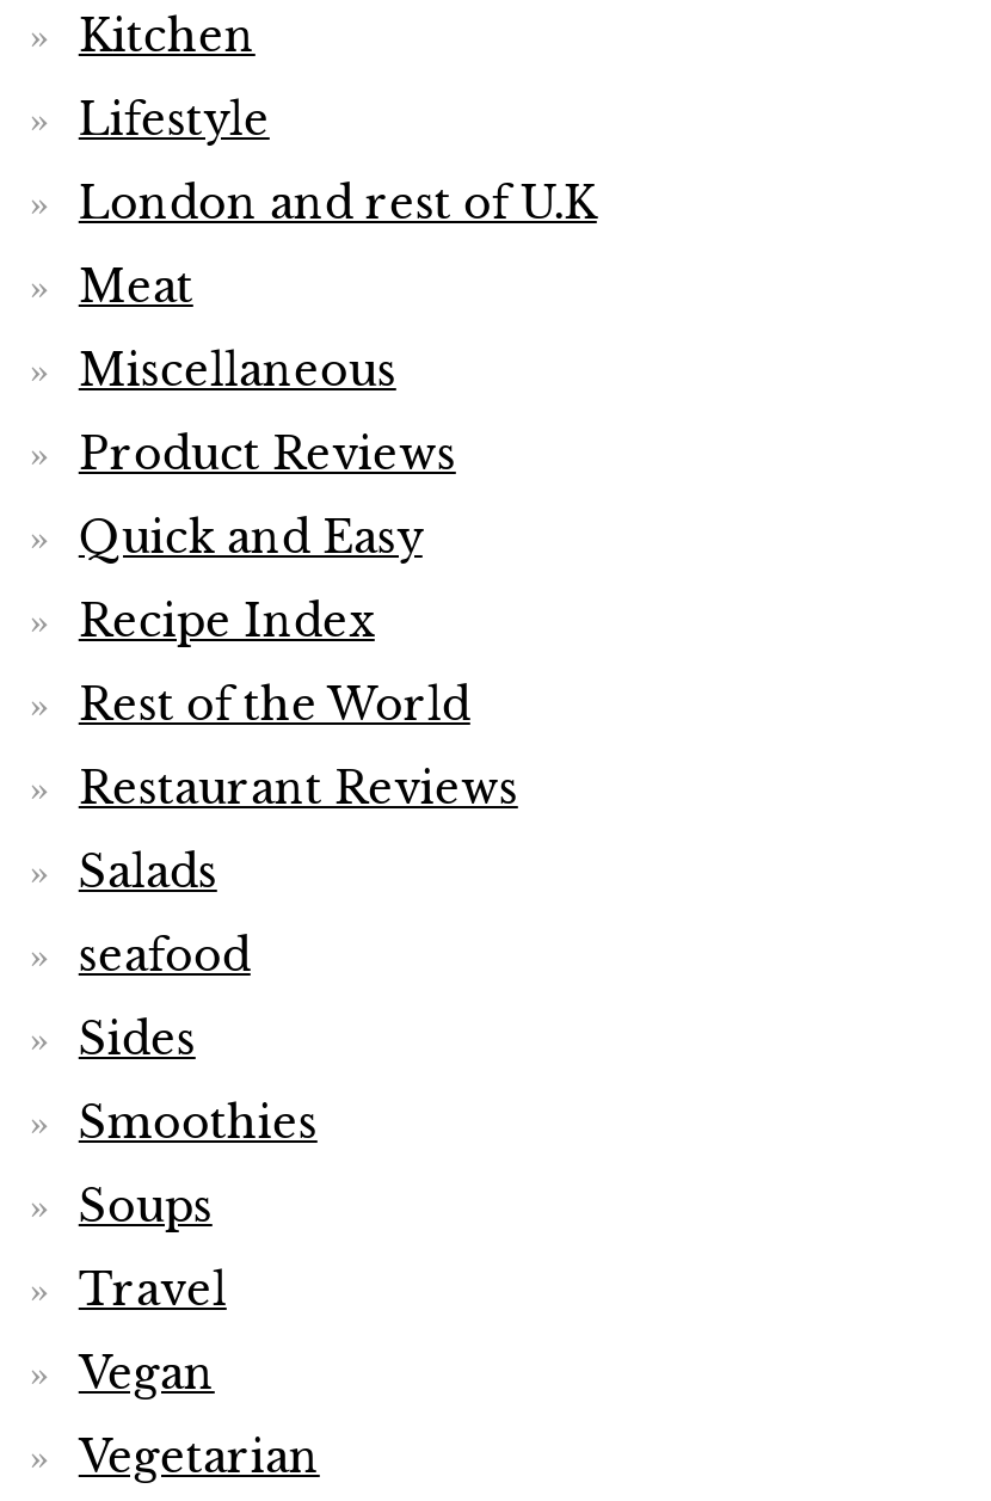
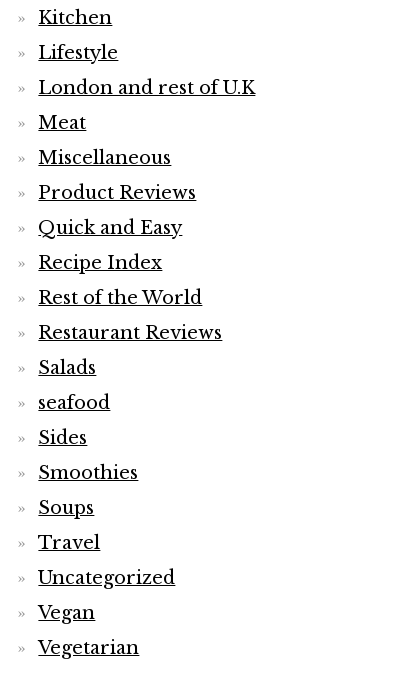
+ Uncategorized
